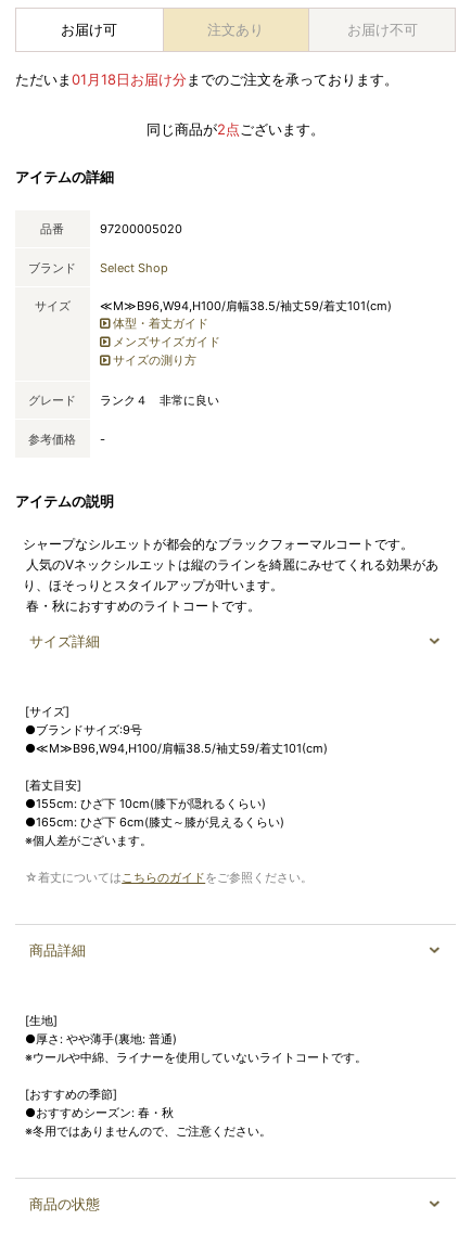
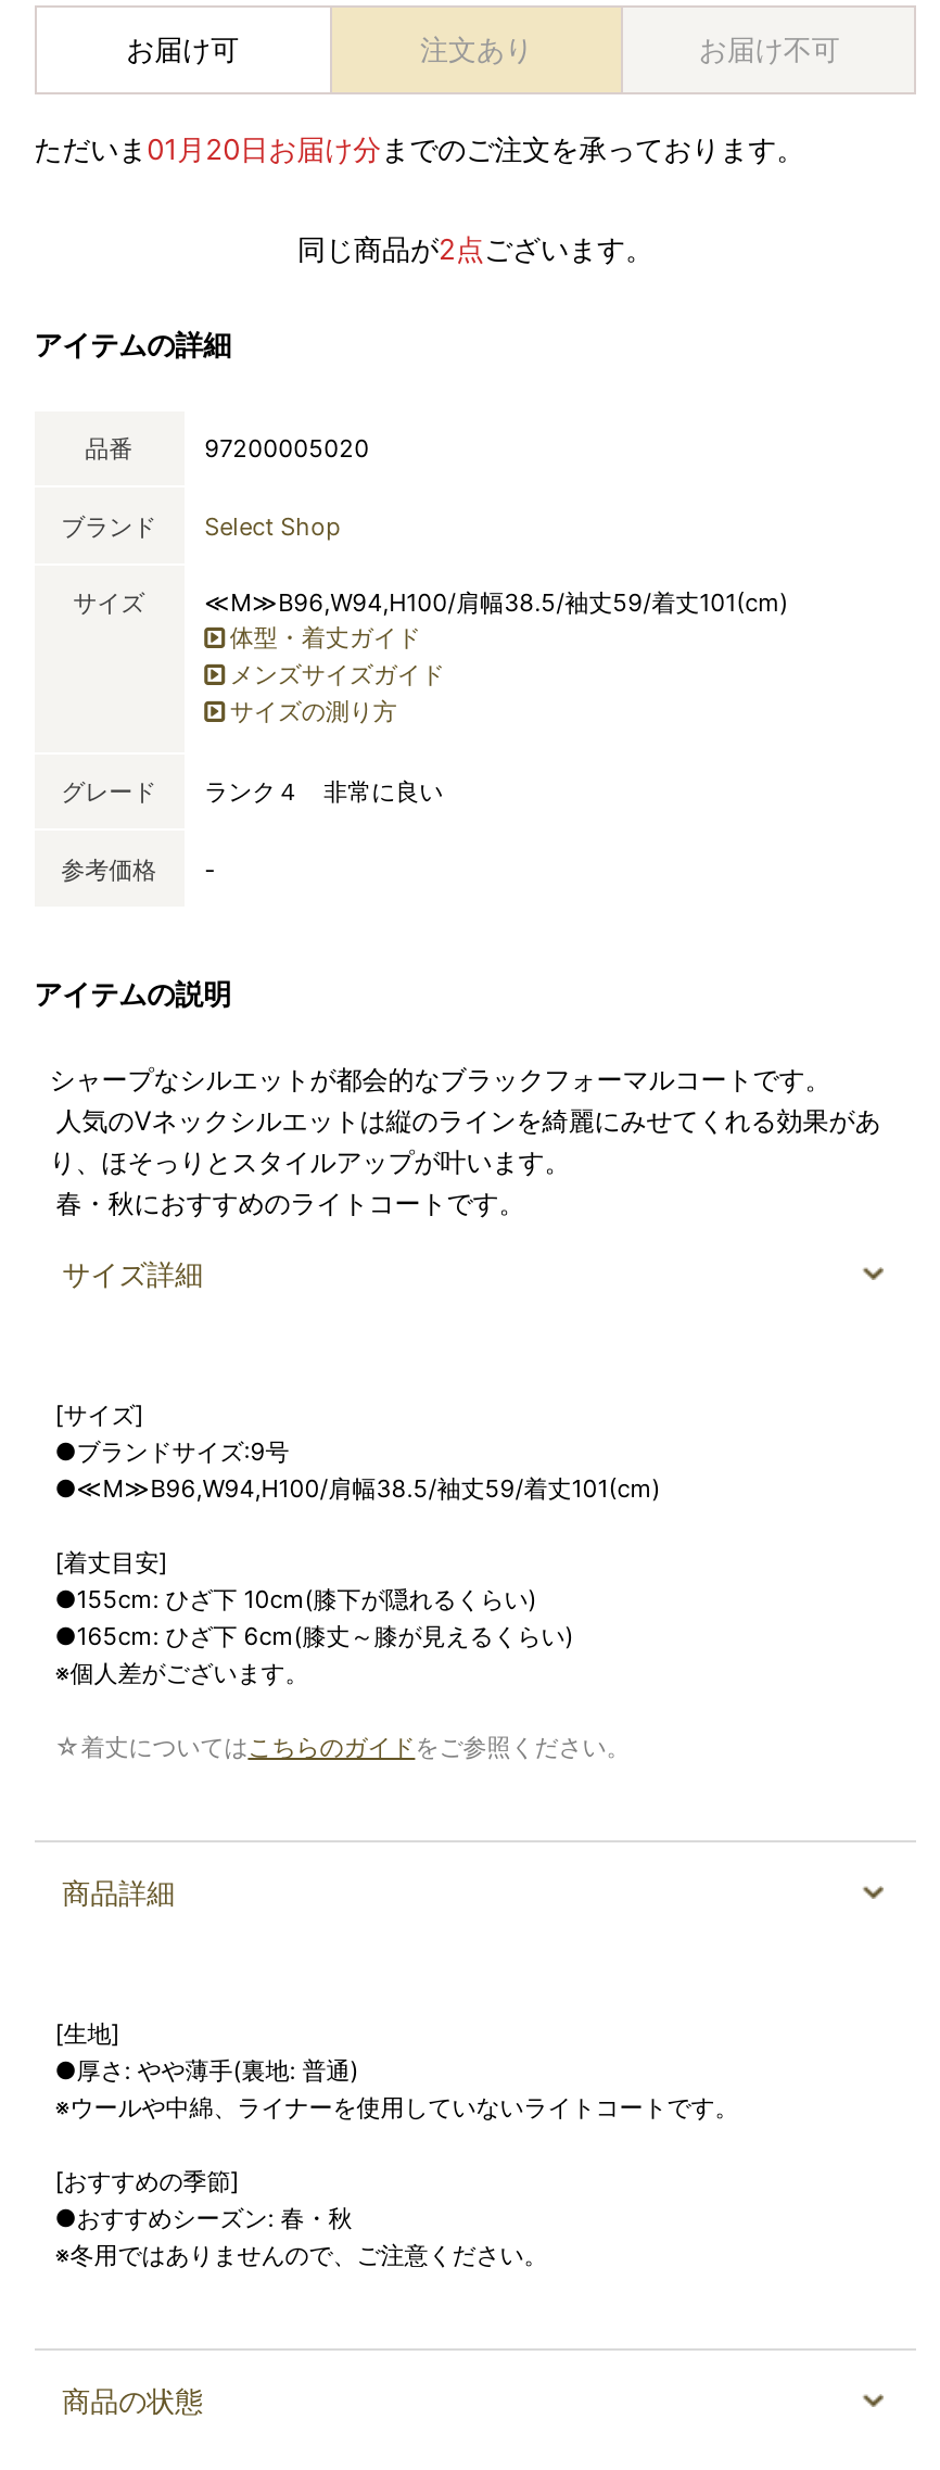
- ただいま01月18日お届け分までのご注文を承っております。
+ ただいま01月20日お届け分までのご注文を承っております。
